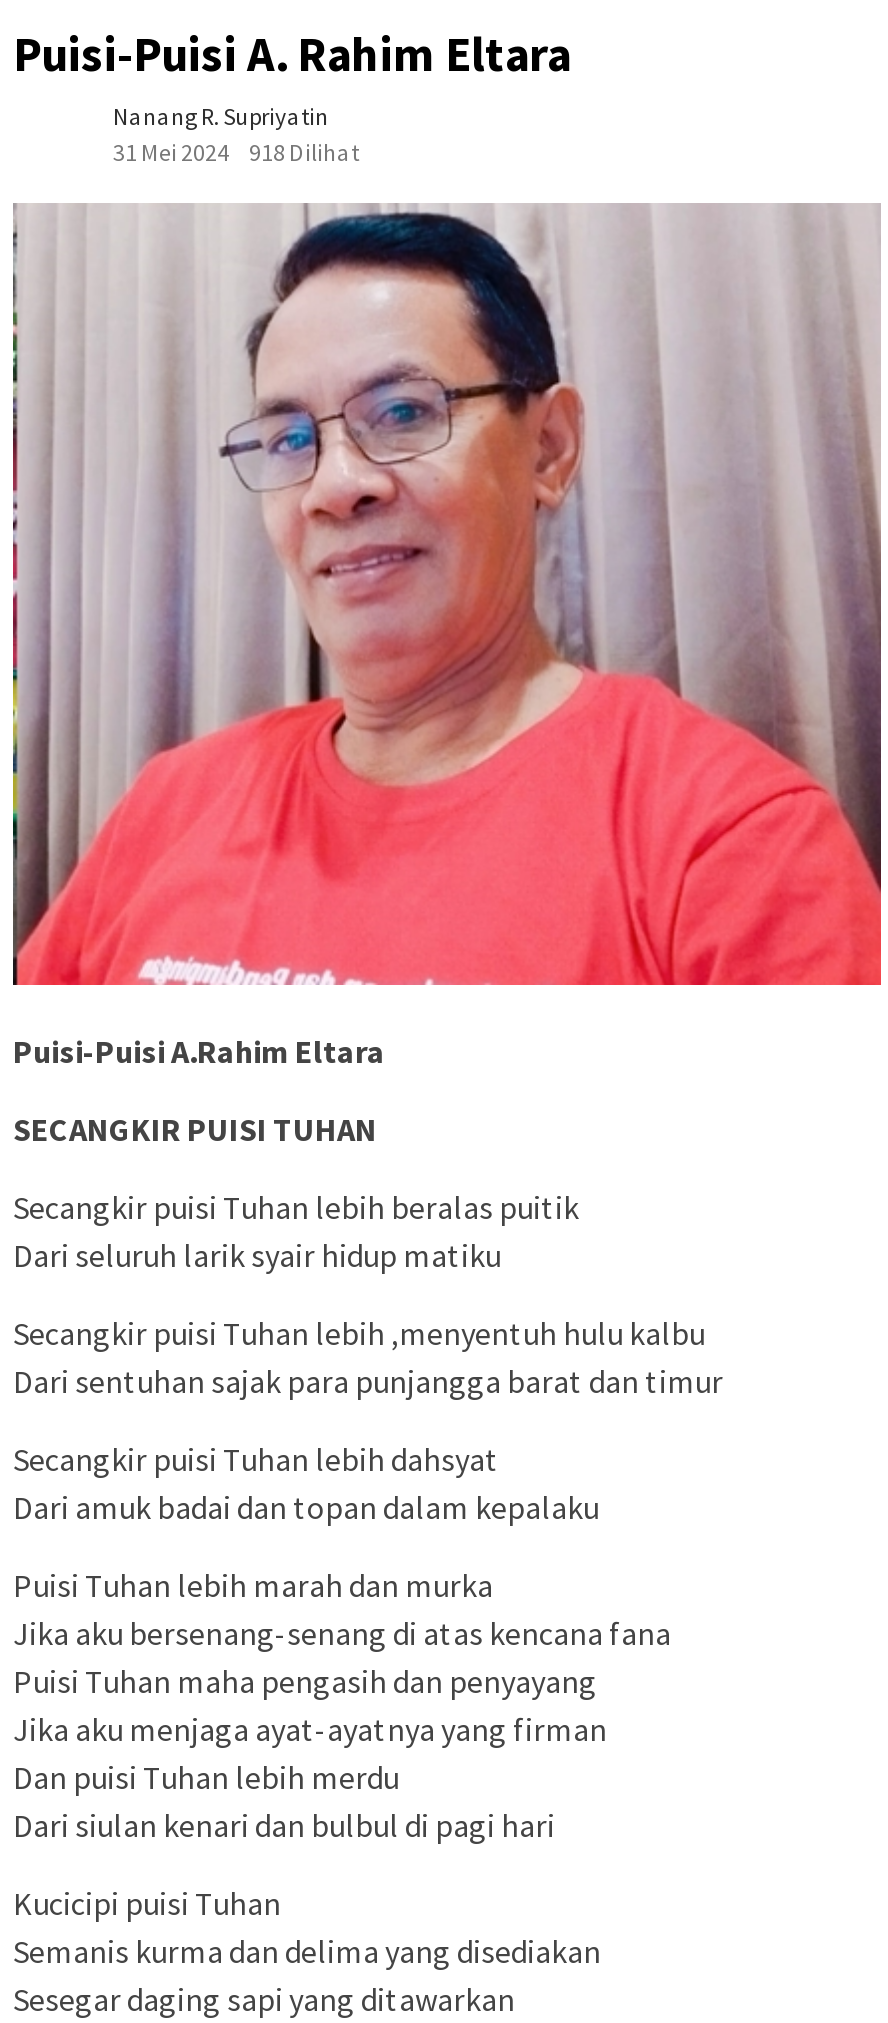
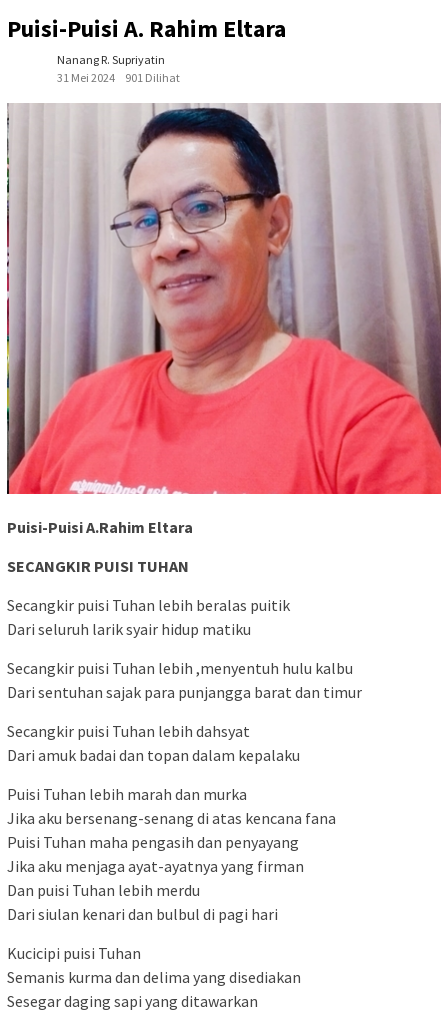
- 31 Mei 2024 918 Dilihat
+ 31 Mei 2024 901 Dilihat
